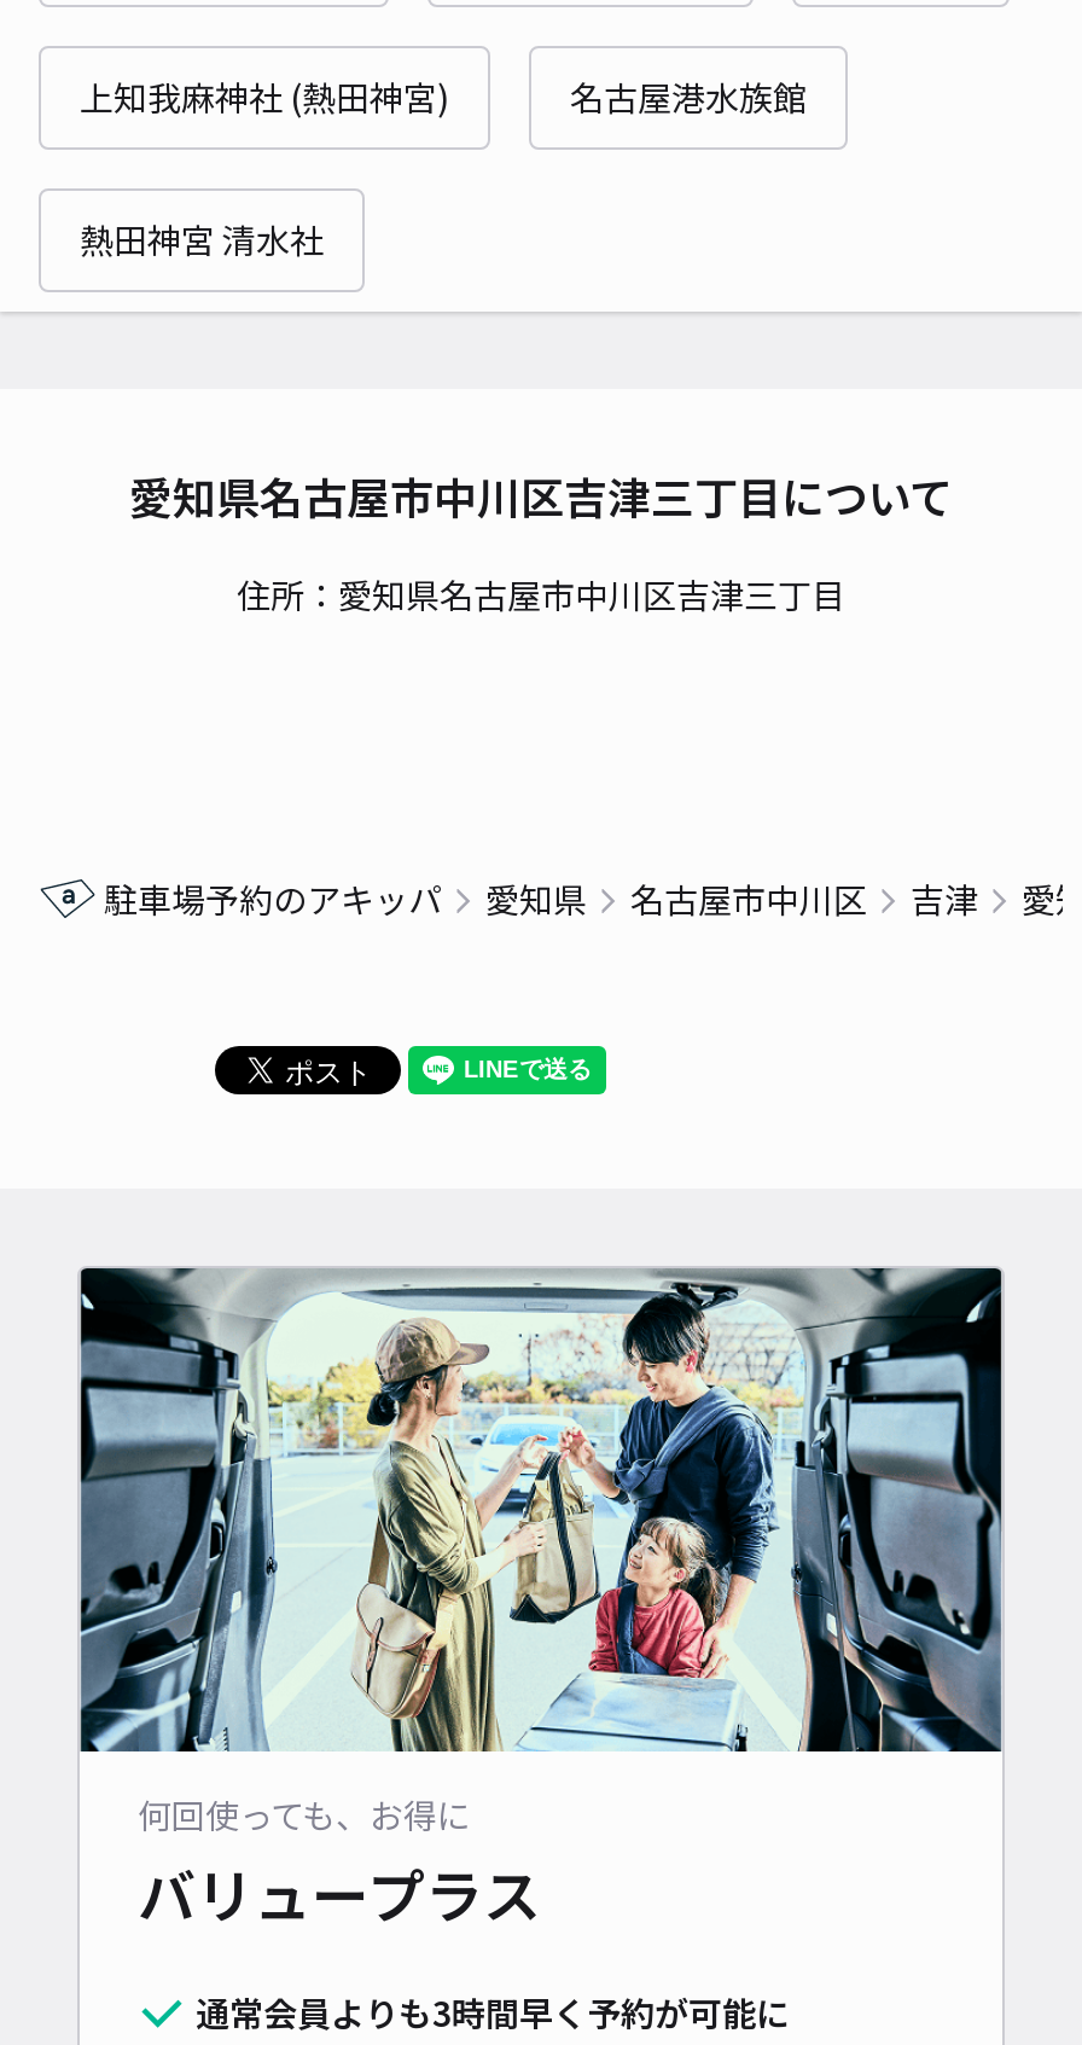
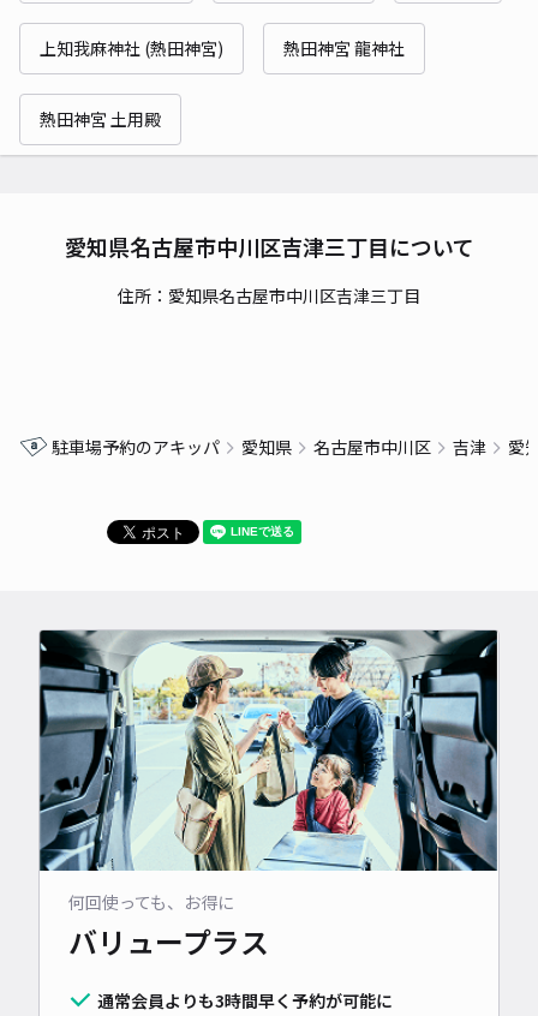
- 名古屋港水族館
+ 熱田神宮 龍神社

- 熱田神宮 清水社
+ 熱田神宮 土用殿
